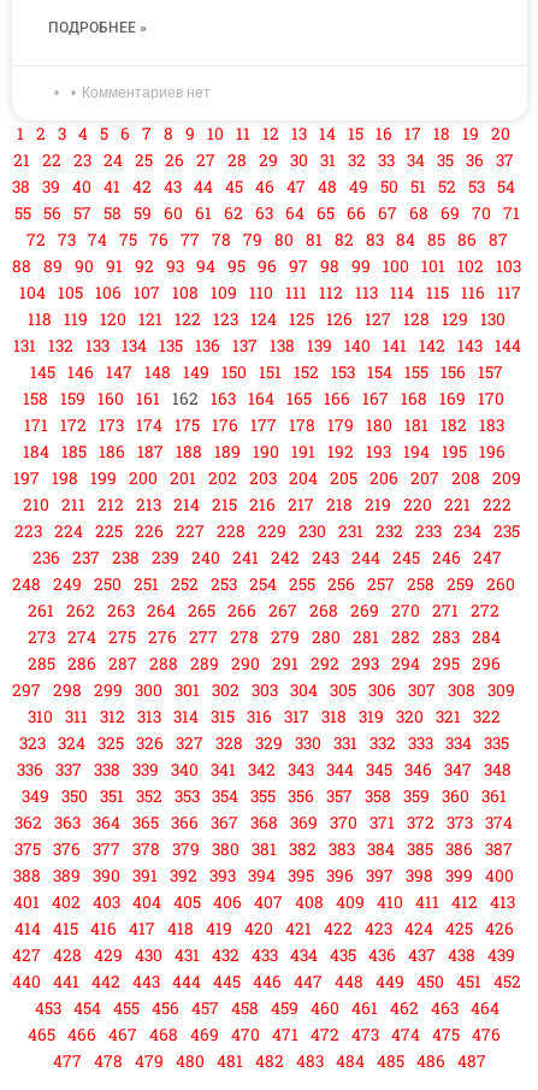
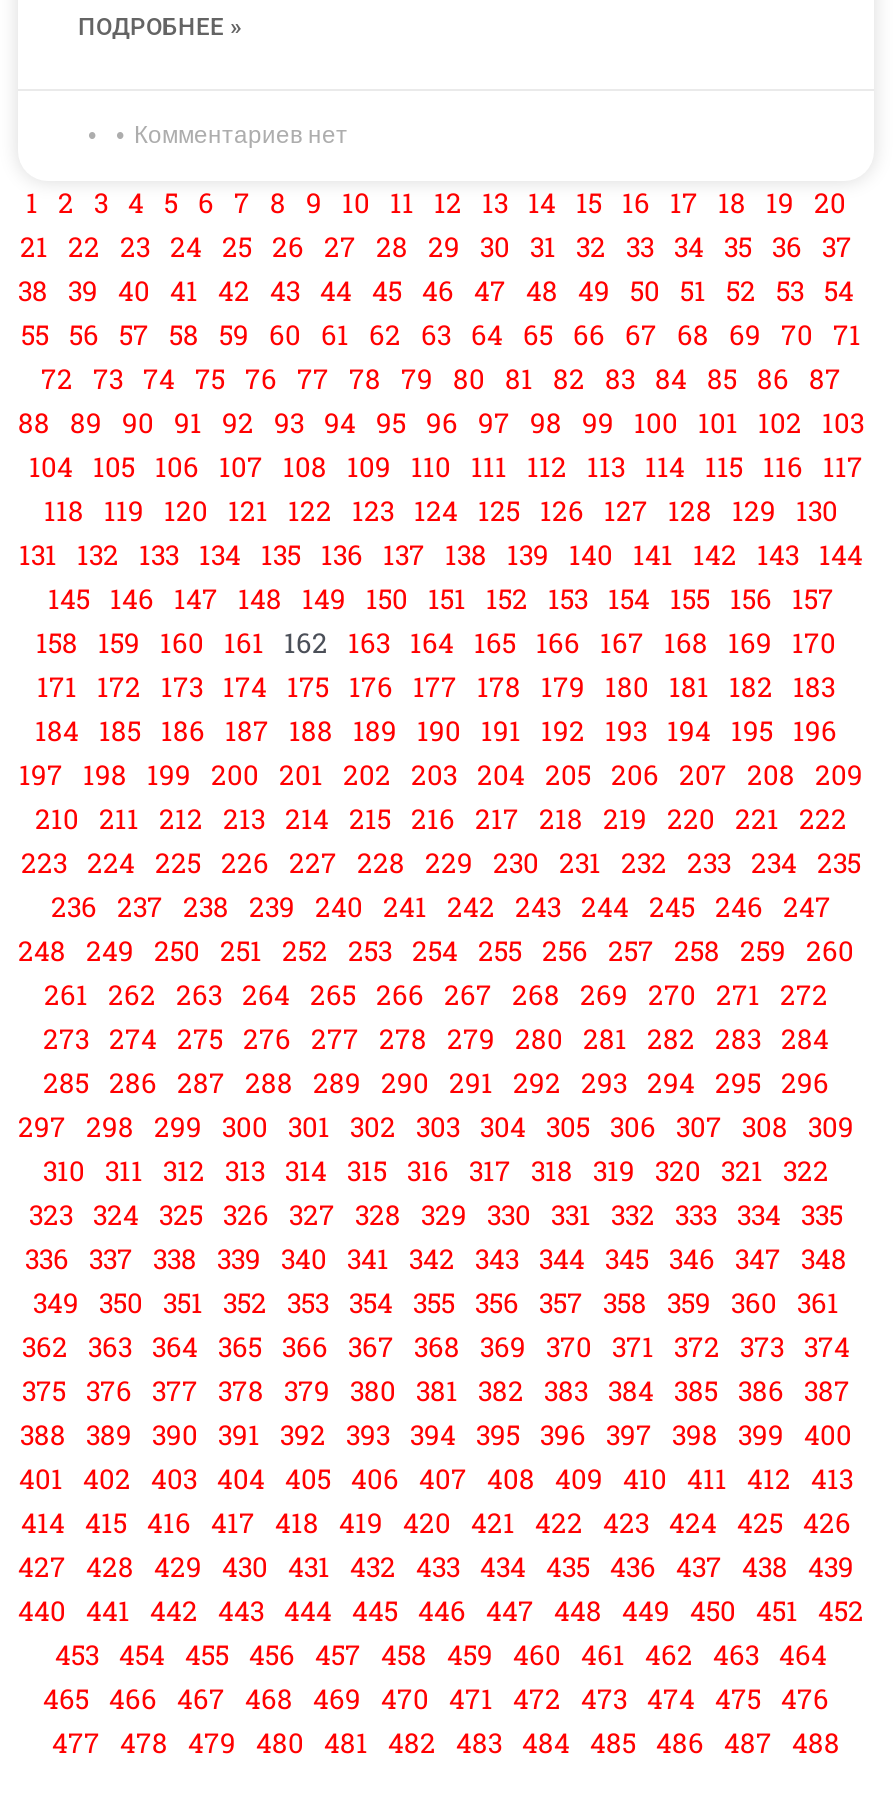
+ 488
